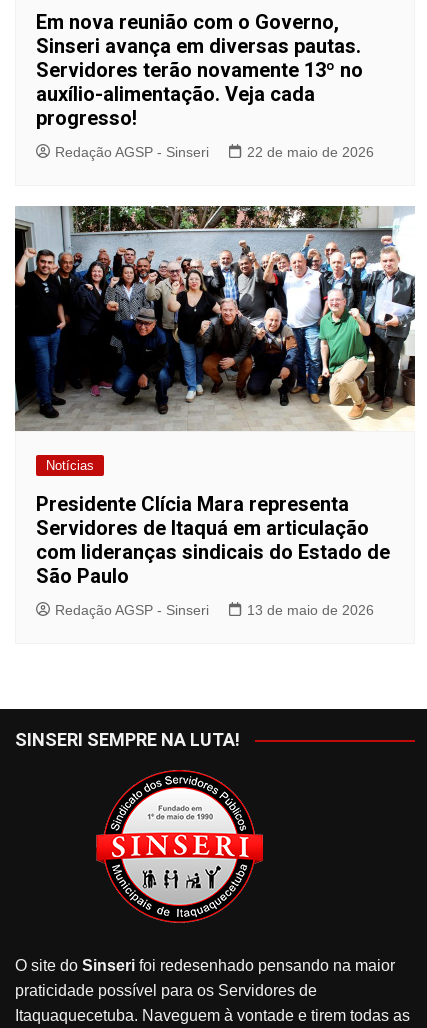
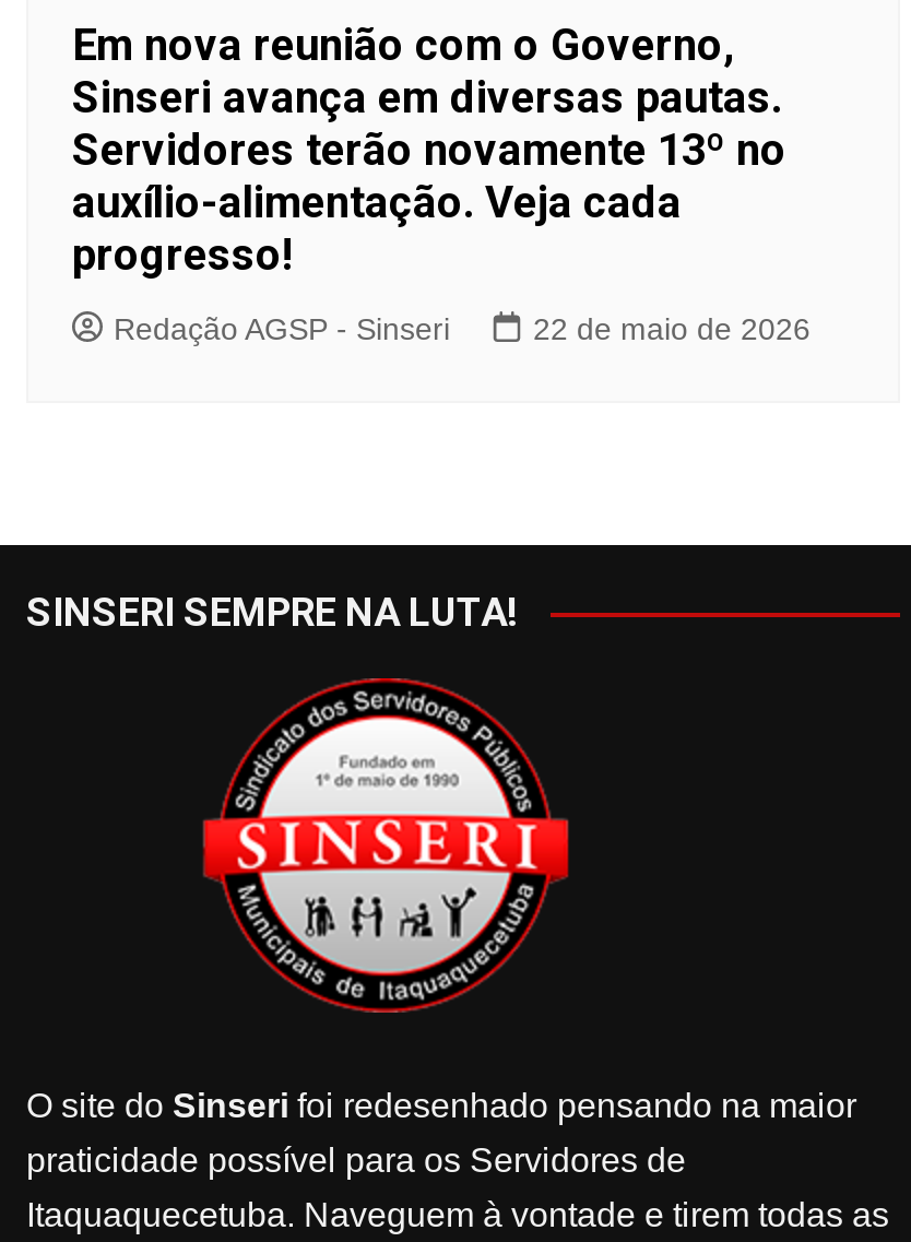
- [image]
- Notícias
- Presidente Clícia Mara representa
- Servidores de Itaquá em articulação
- com lideranças sindicais do Estado de
- São Paulo
- Redação AGSP - Sinseri
- 13 de maio de 2026
